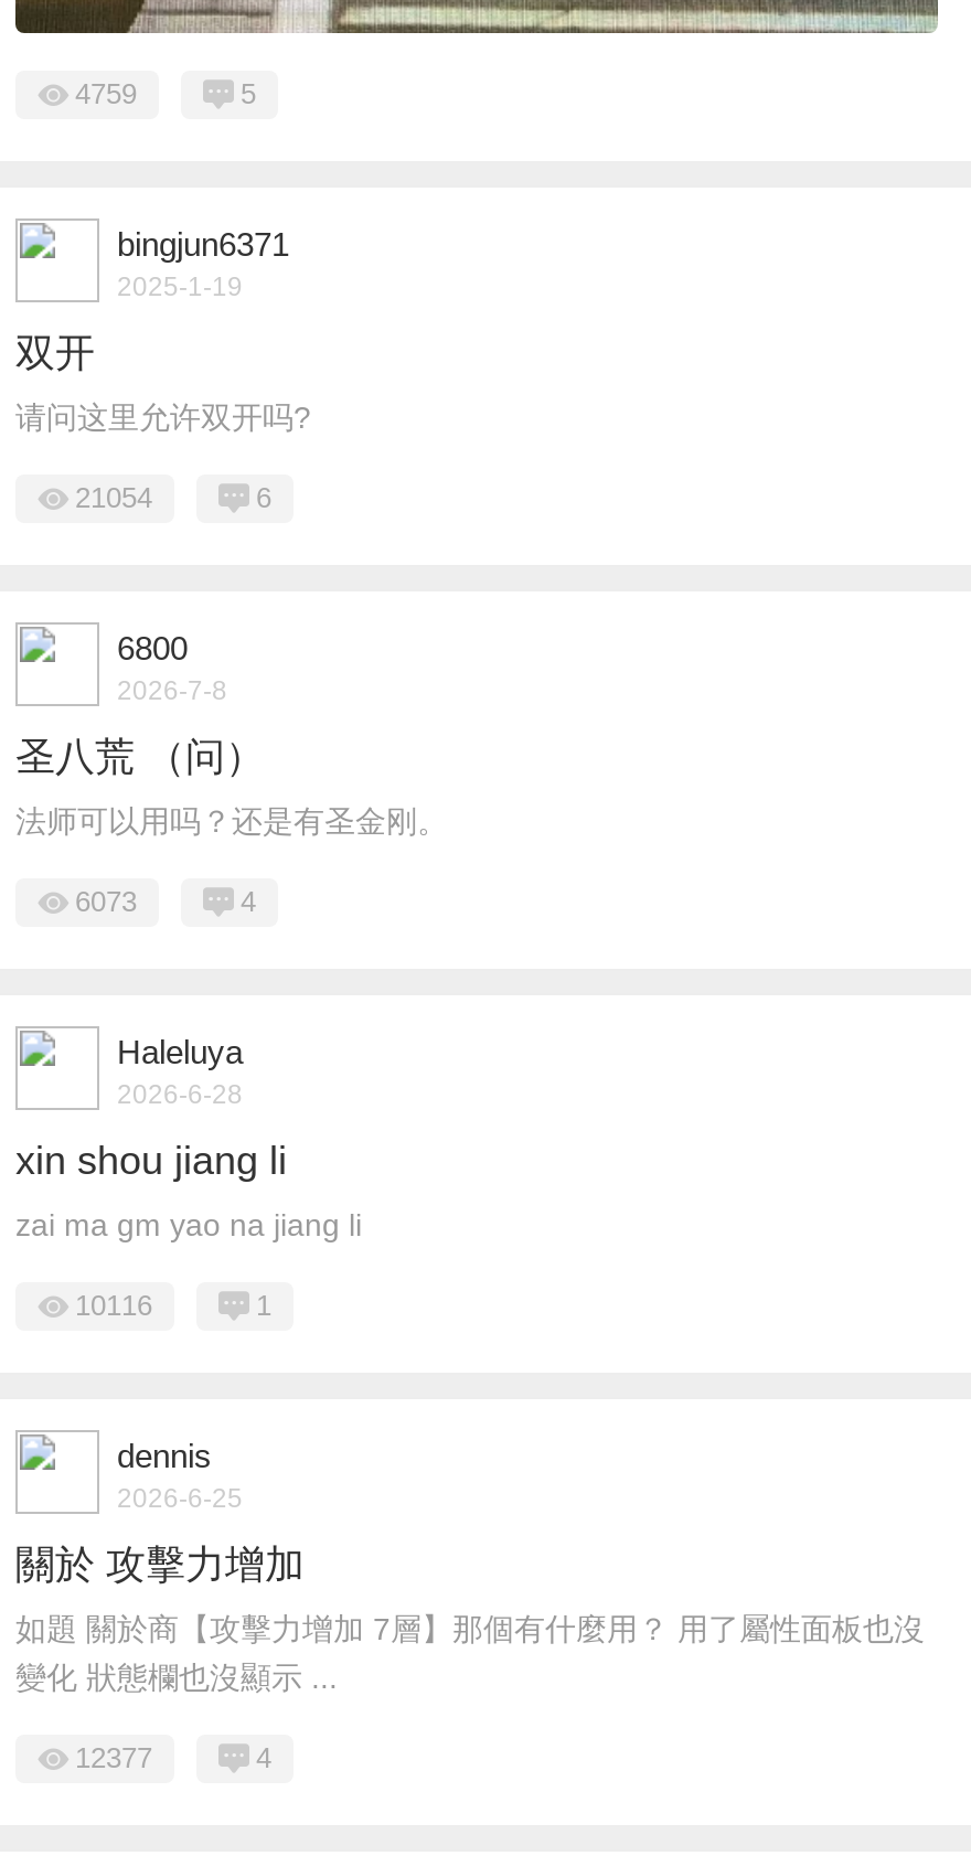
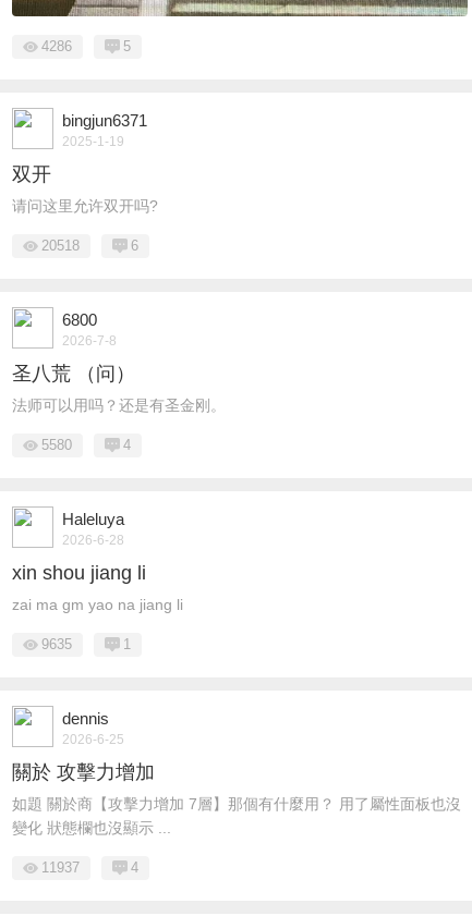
- 4759
+ 4286

- 21054
+ 20518

- 6073
+ 5580

- 10116
+ 9635

- 12377
+ 11937
